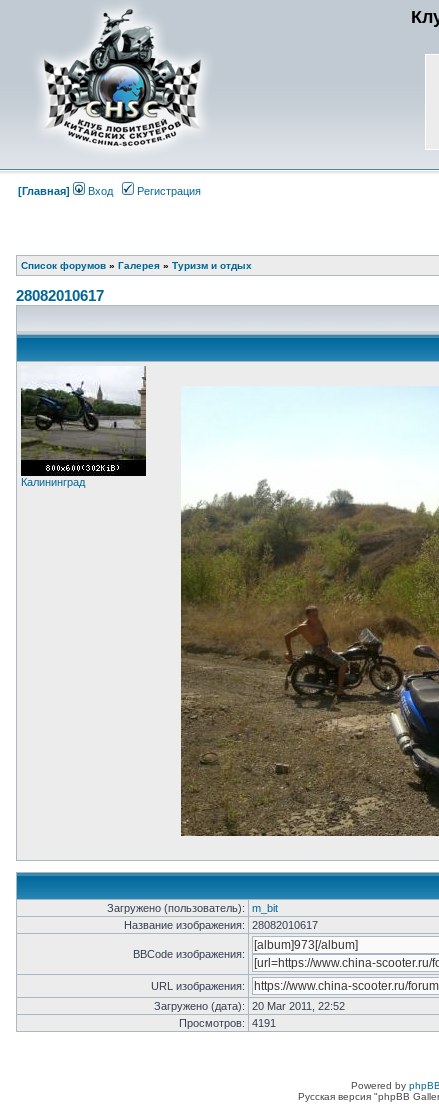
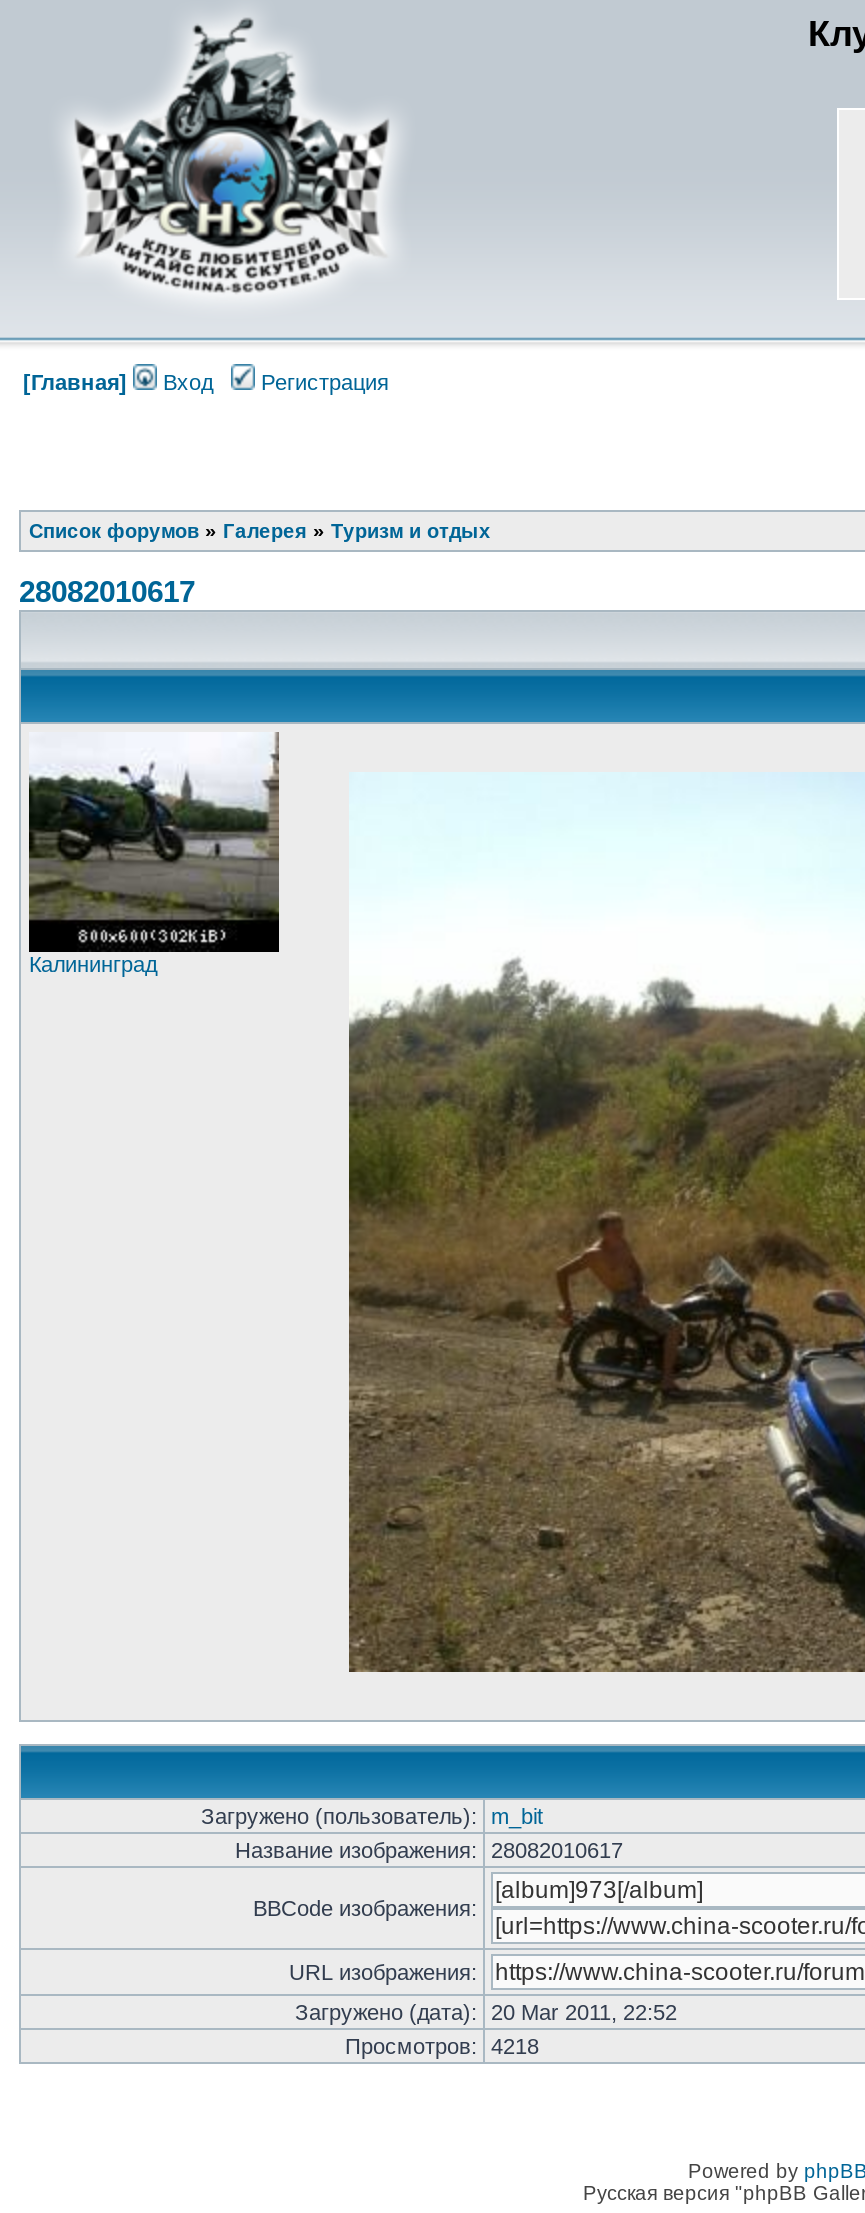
- Просмотров: 4191
+ Просмотров: 4218
